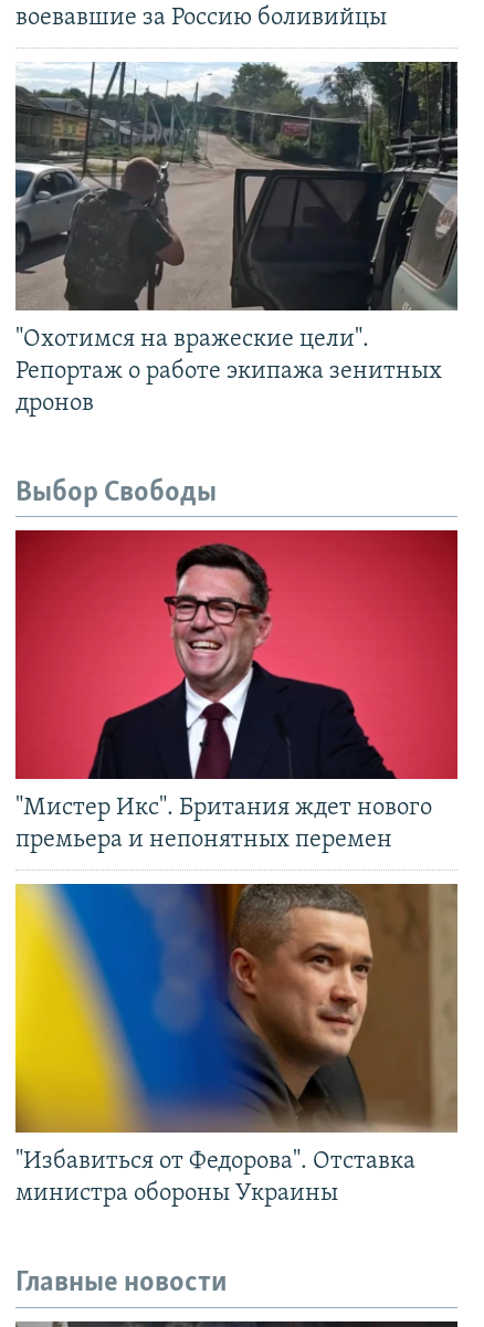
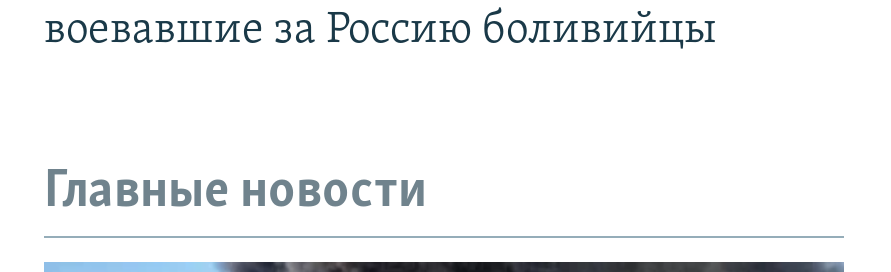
- [image]
- "Охотимся на вражеские цели".
- Репортаж о работе экипажа зенитных
- дронов
- Выбор Свободы

- [image]
- "Мистер Икс". Британия ждет нового
- премьера и непонятных перемен

- [image]
- "Избавиться от Федорова". Отставка
- министра обороны Украины
